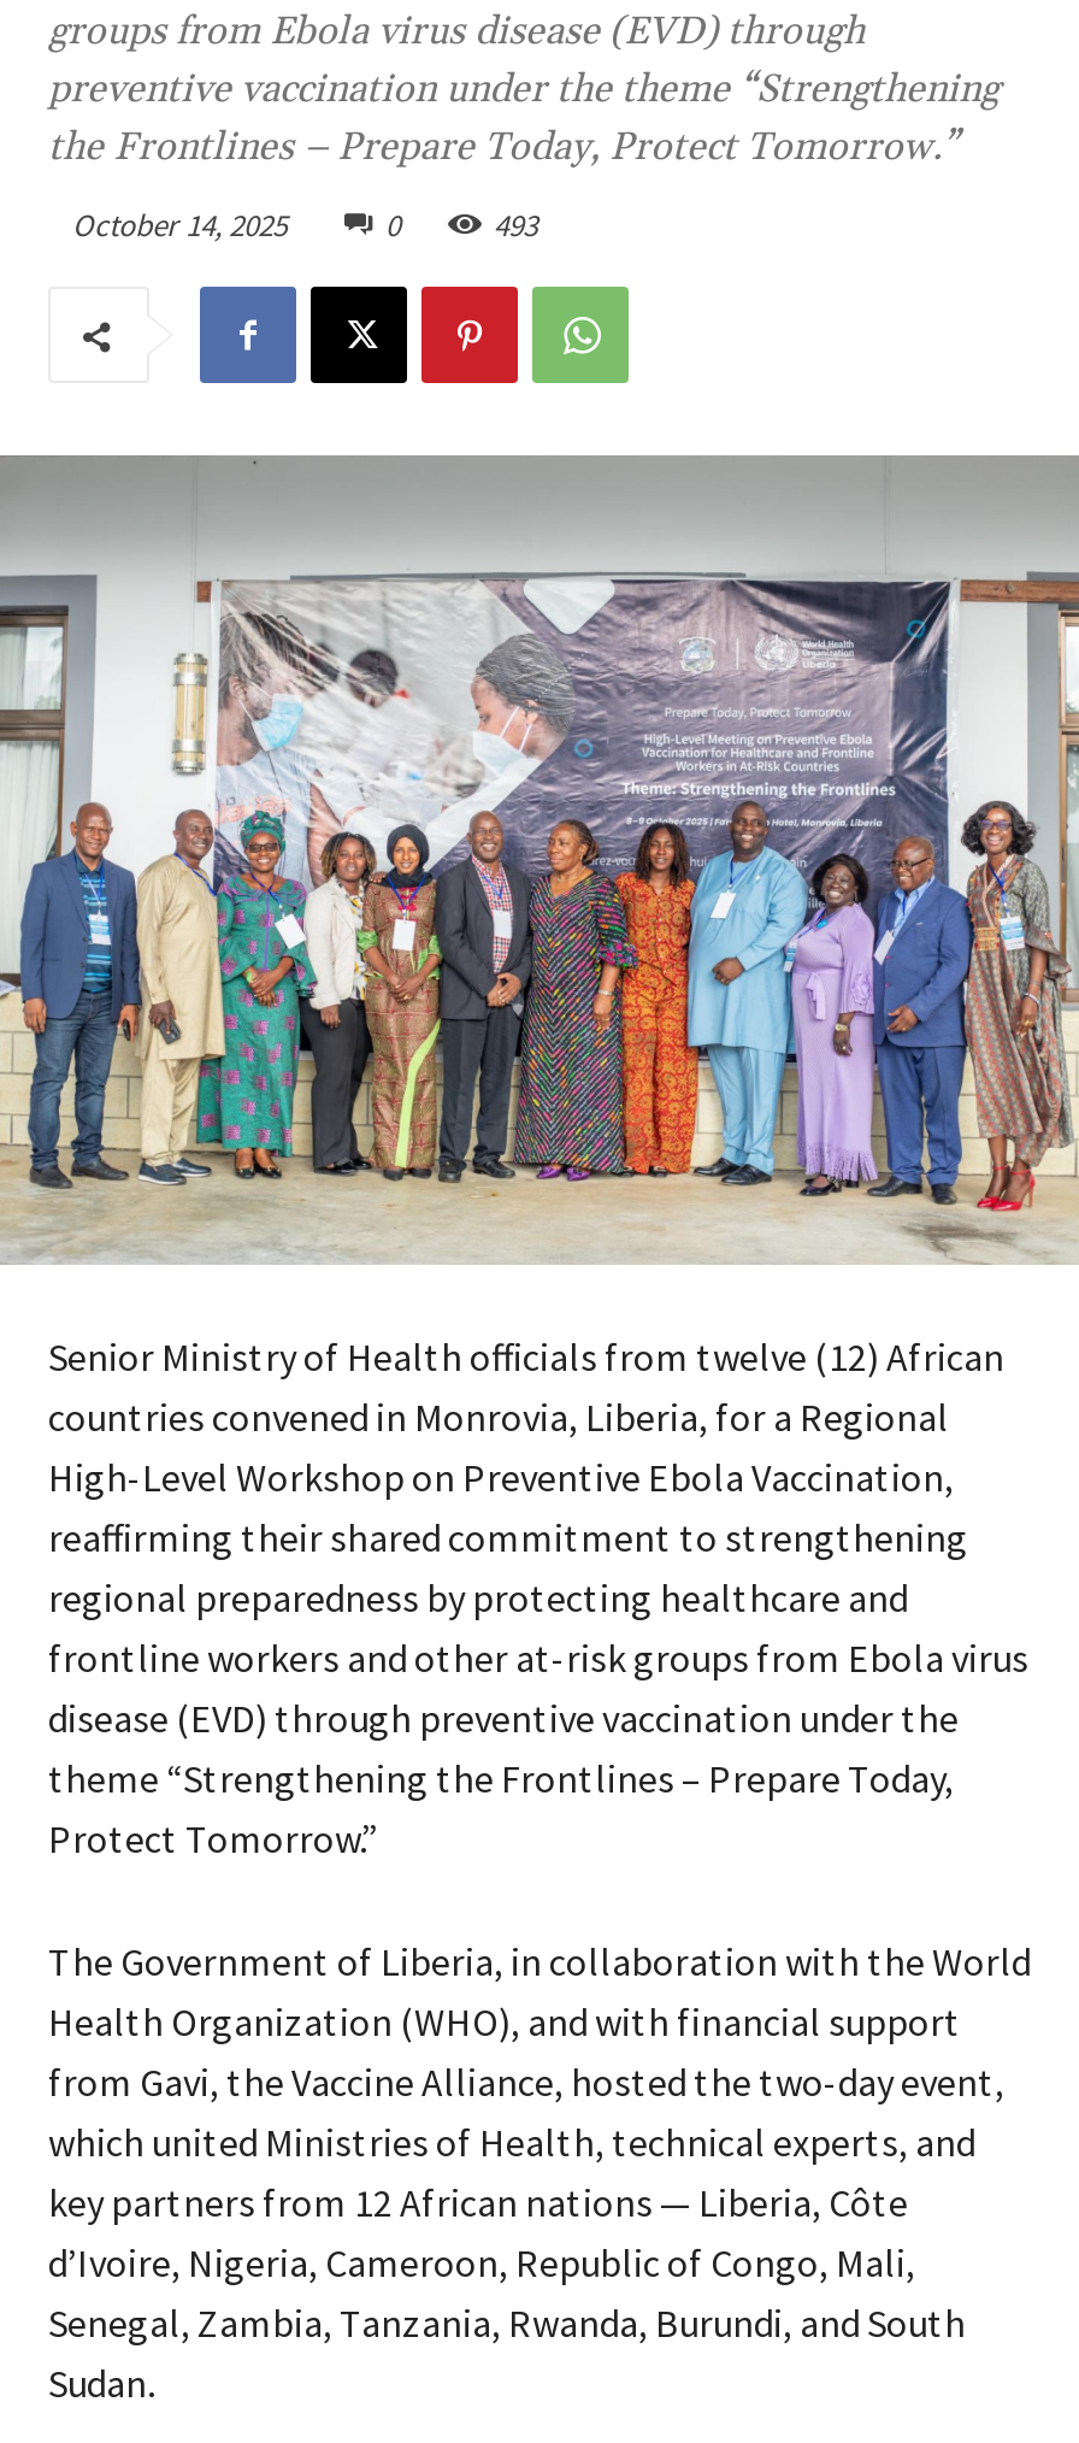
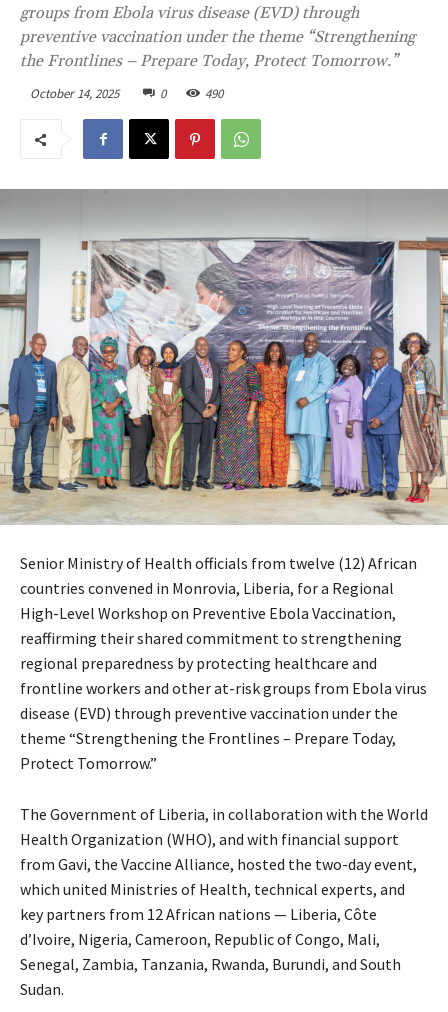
- 493
+ 490
